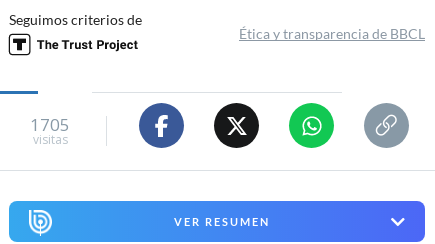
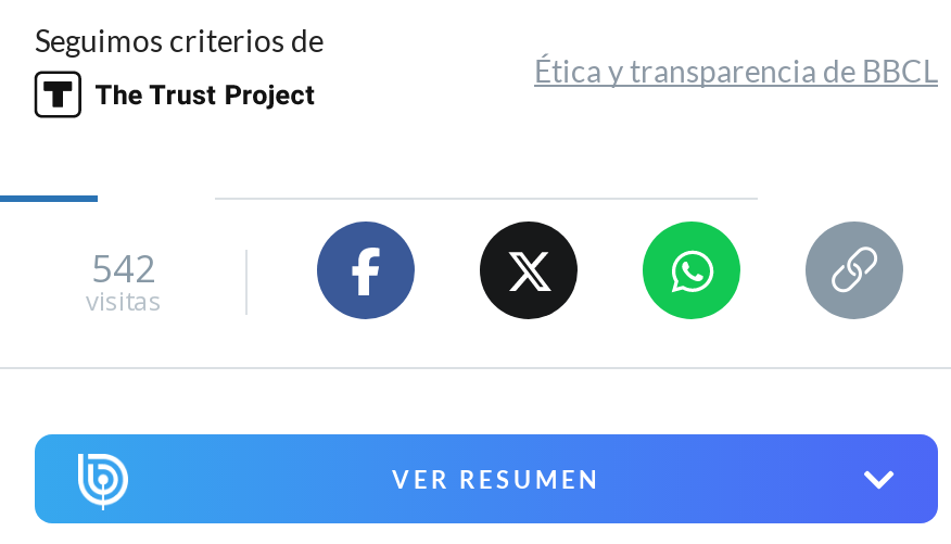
- 1705
+ 542
